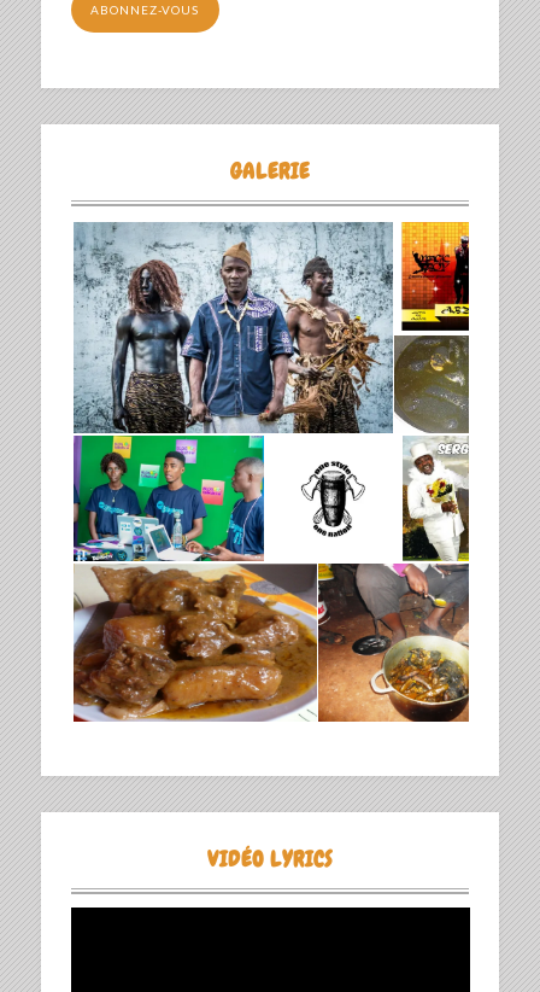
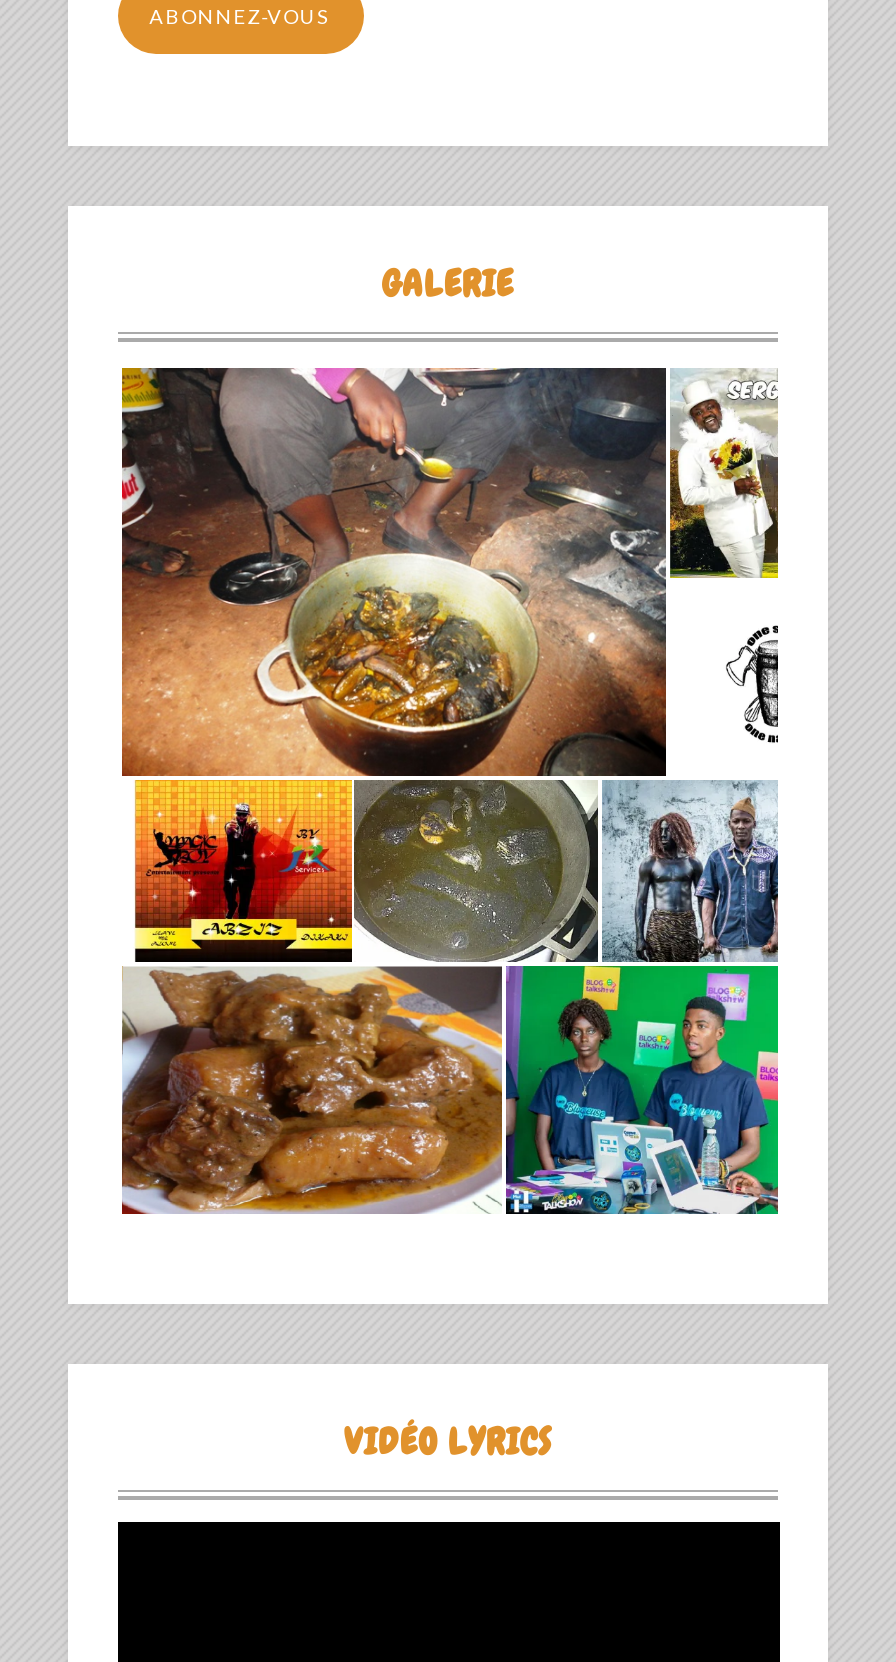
- [image]
+ [image]
